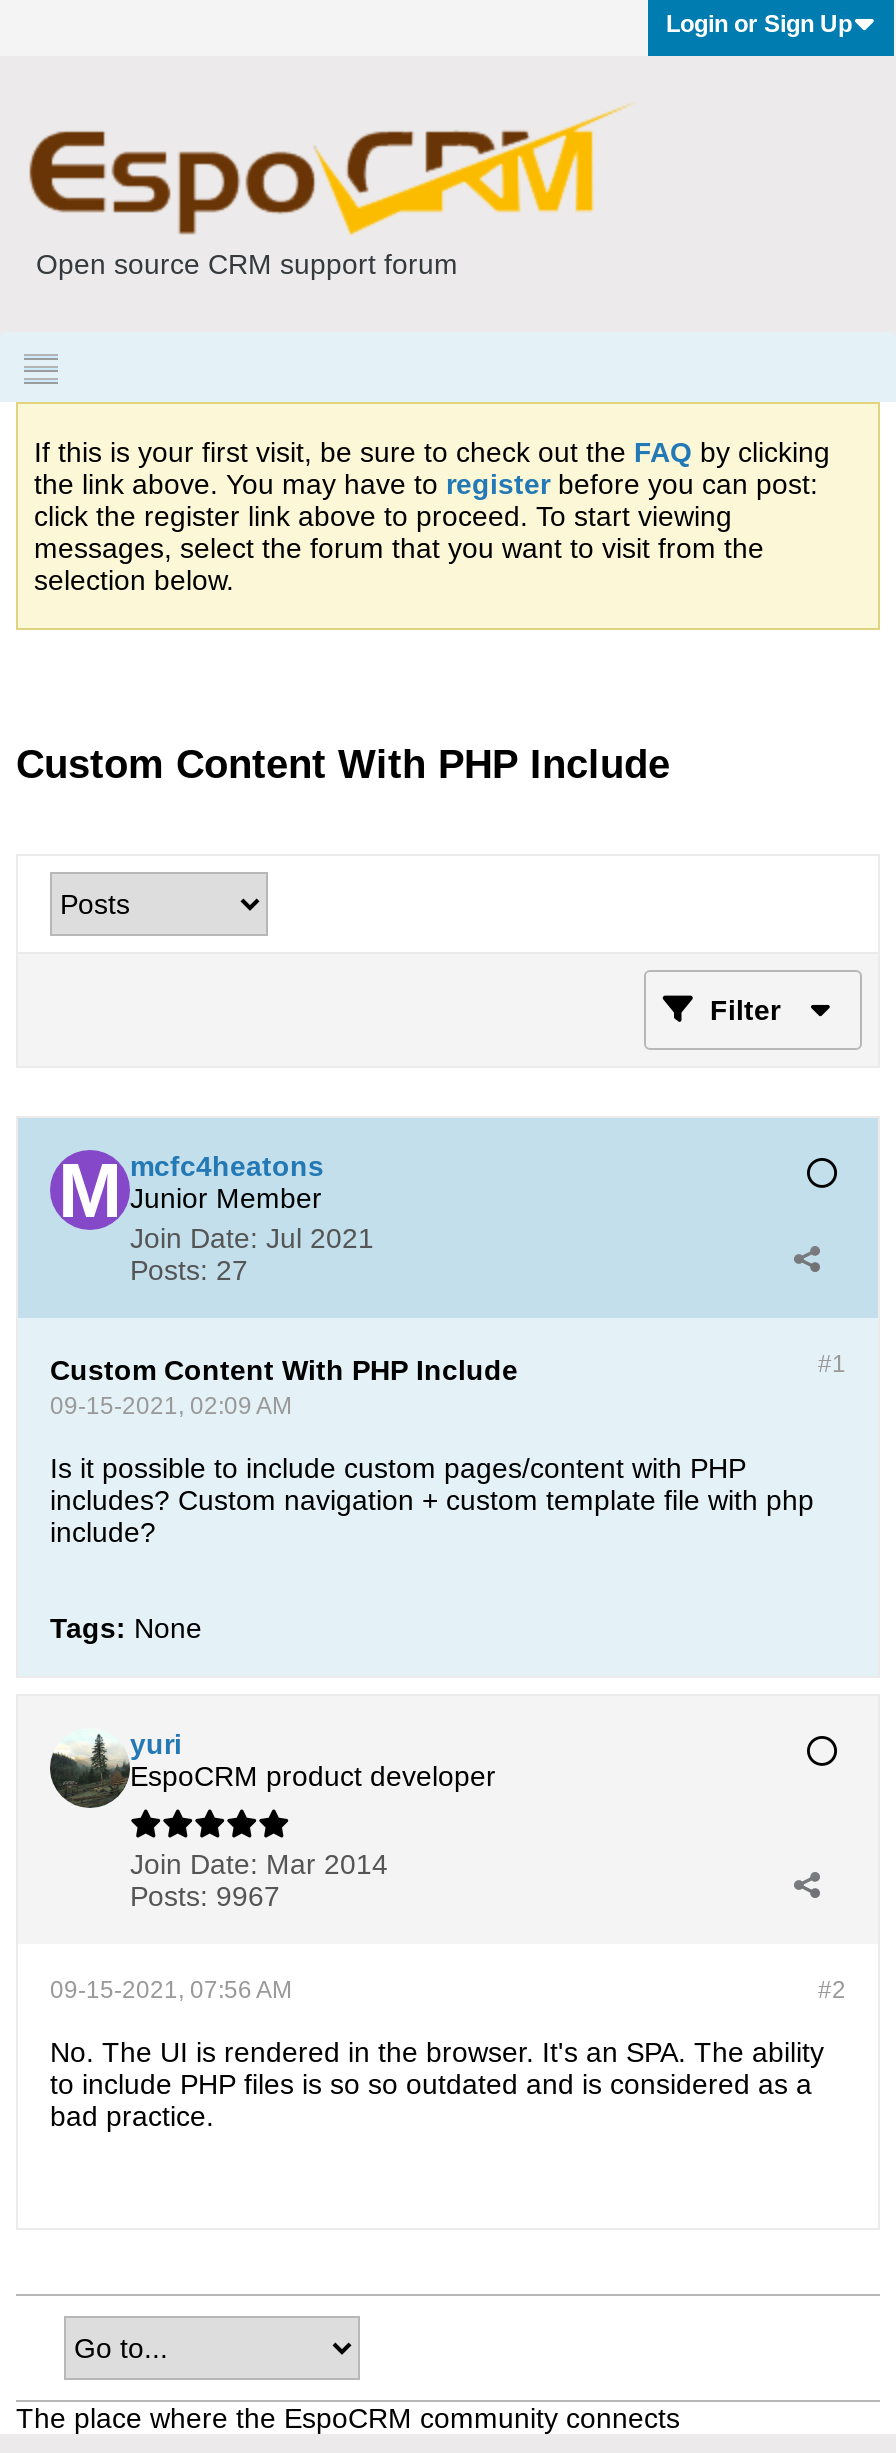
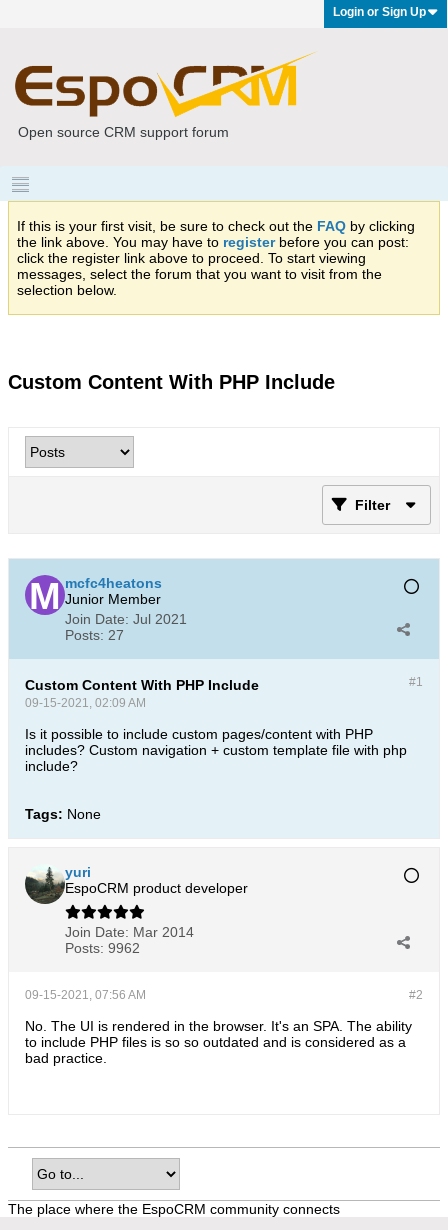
- Posts: 9967
+ Posts: 9962
